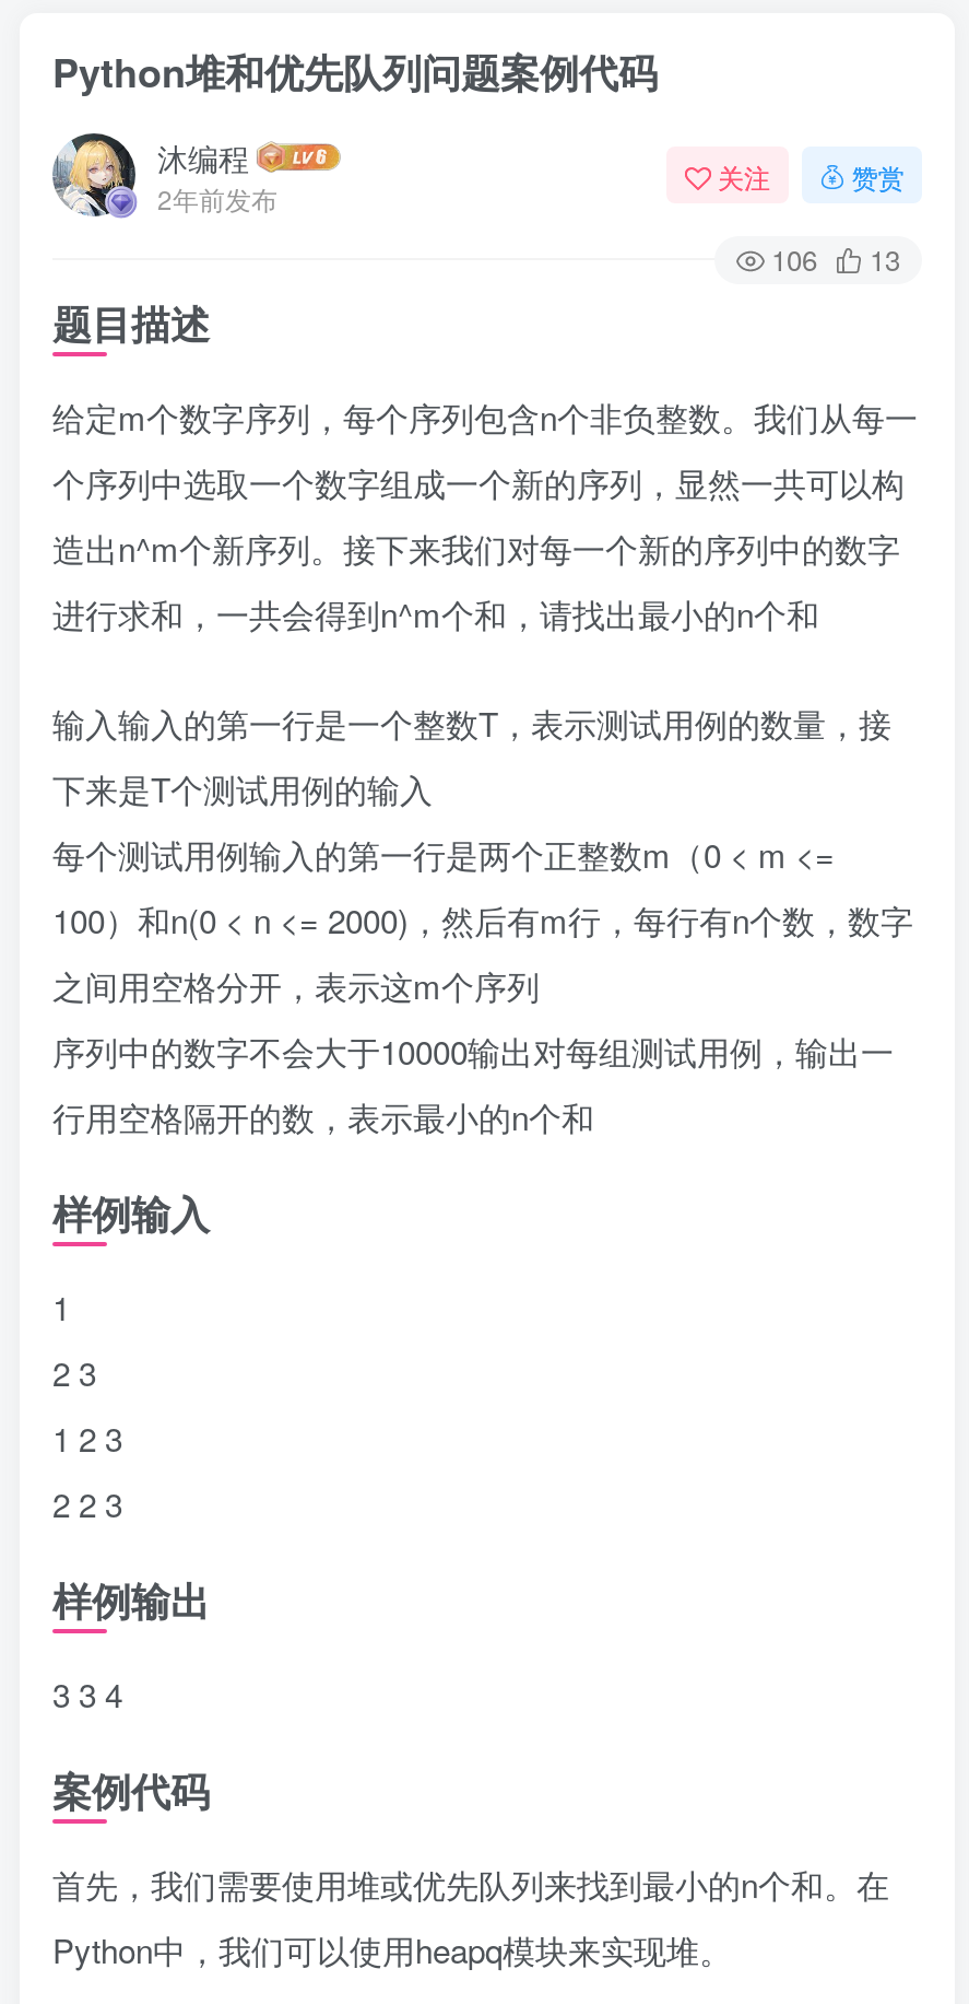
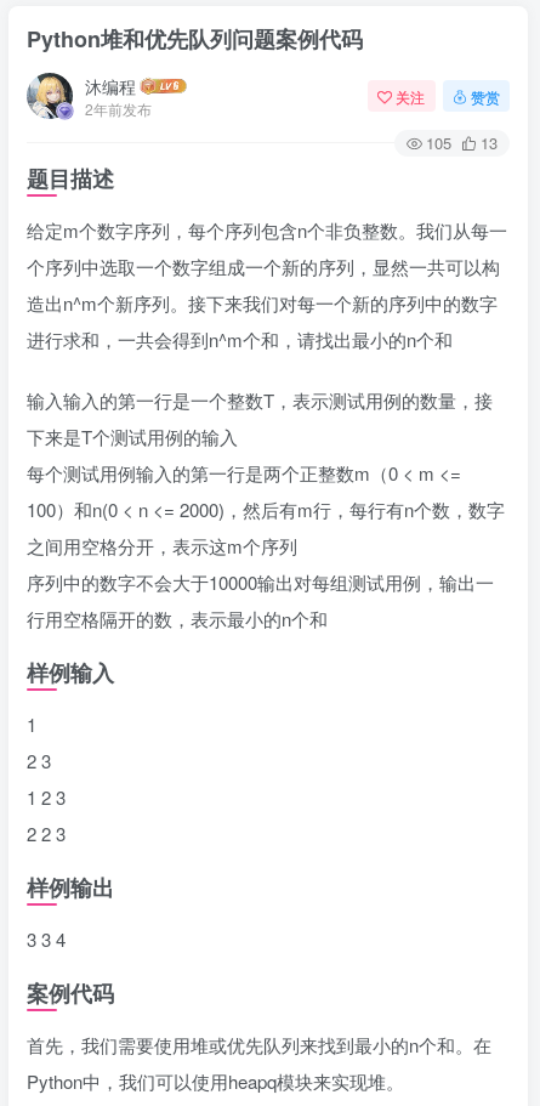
- 106 13
+ 105 13
